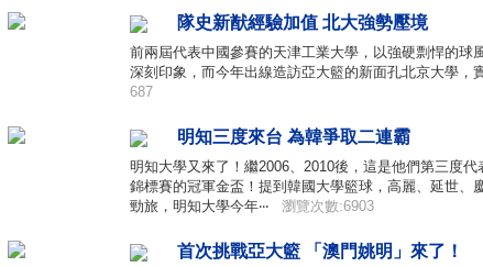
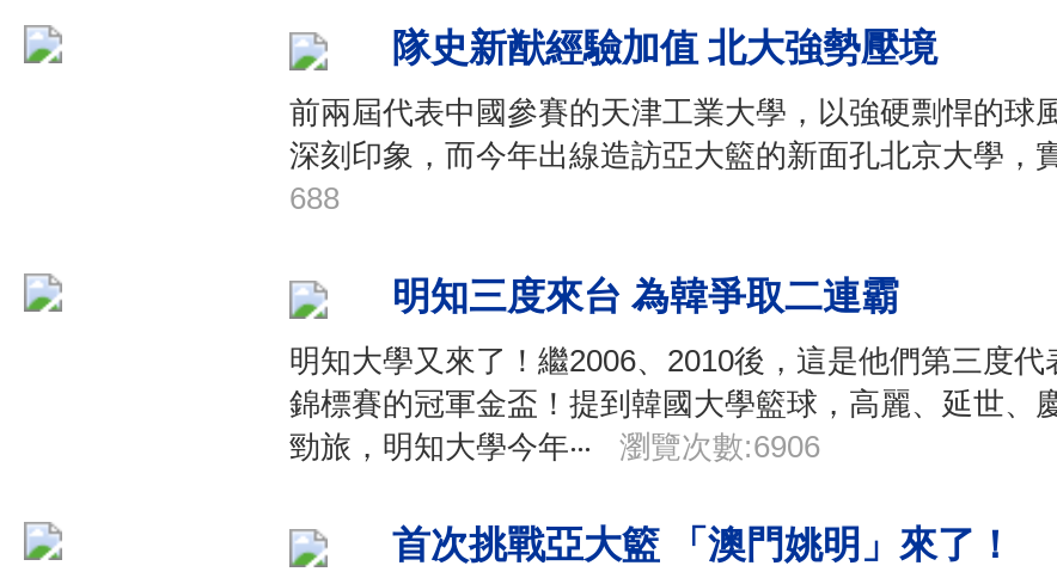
- 687
+ 688

- 勁旅，明知大學今年‧‧‧瀏覽次數:6903
+ 勁旅，明知大學今年‧‧‧瀏覽次數:6906
